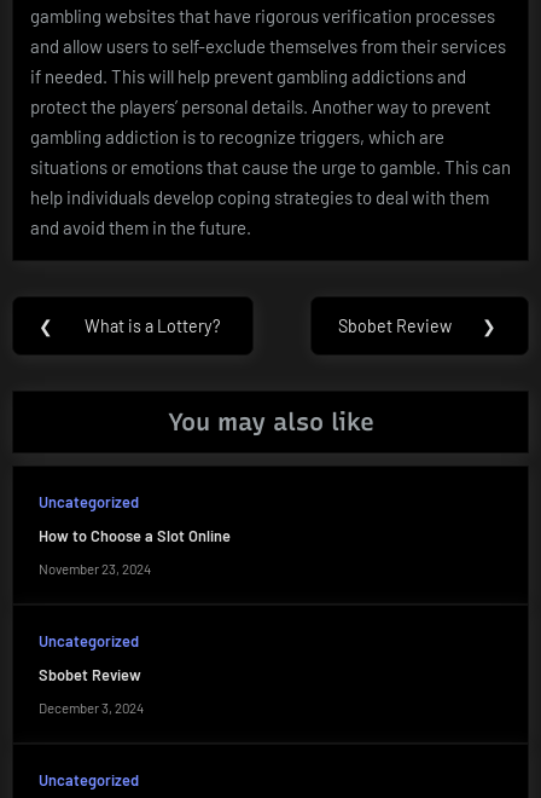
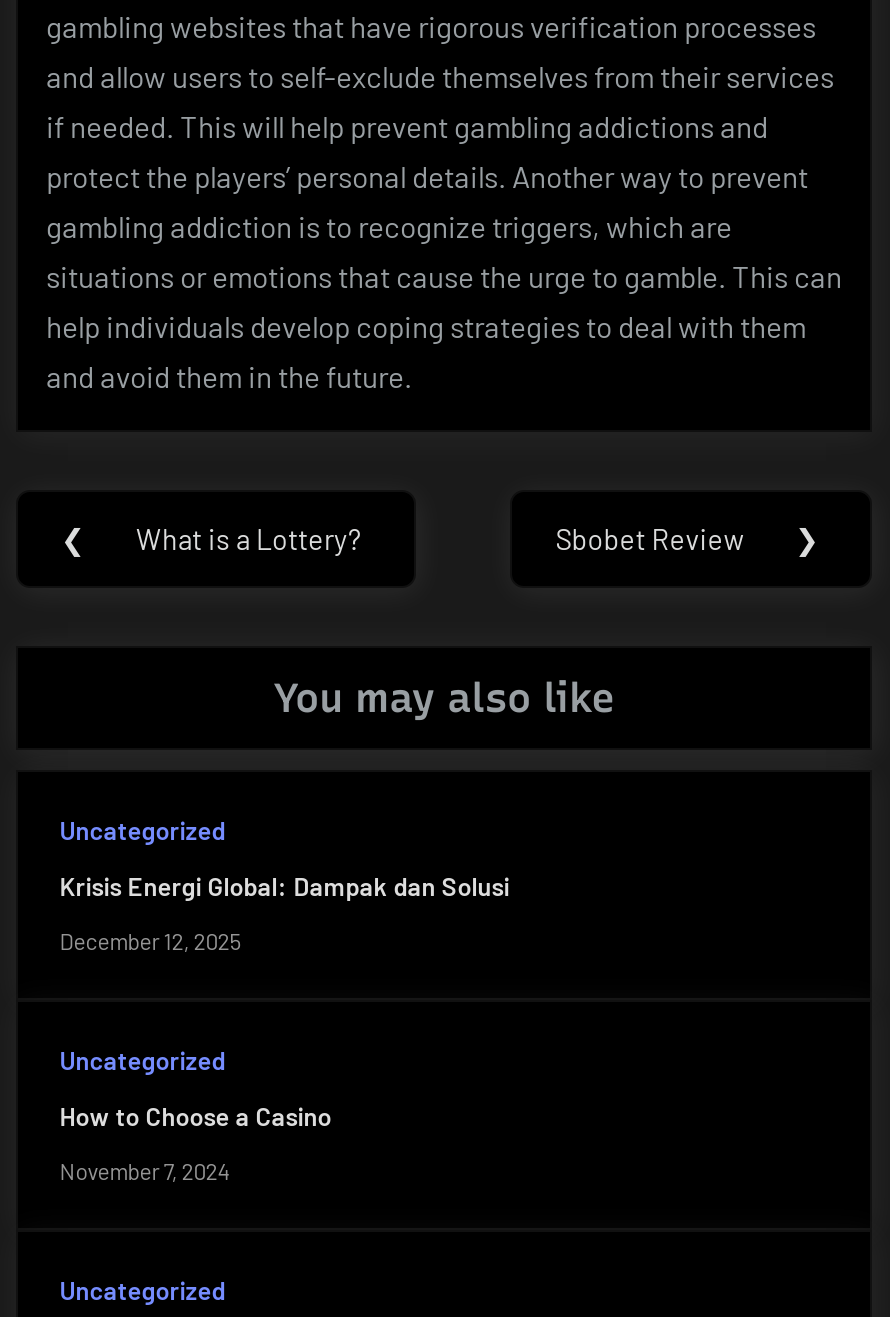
- How to Choose a Slot Online
+ Krisis Energi Global: Dampak dan Solusi

- November 23, 2024
+ December 12, 2025

- Sbobet Review
+ How to Choose a Casino

- December 3, 2024
+ November 7, 2024
